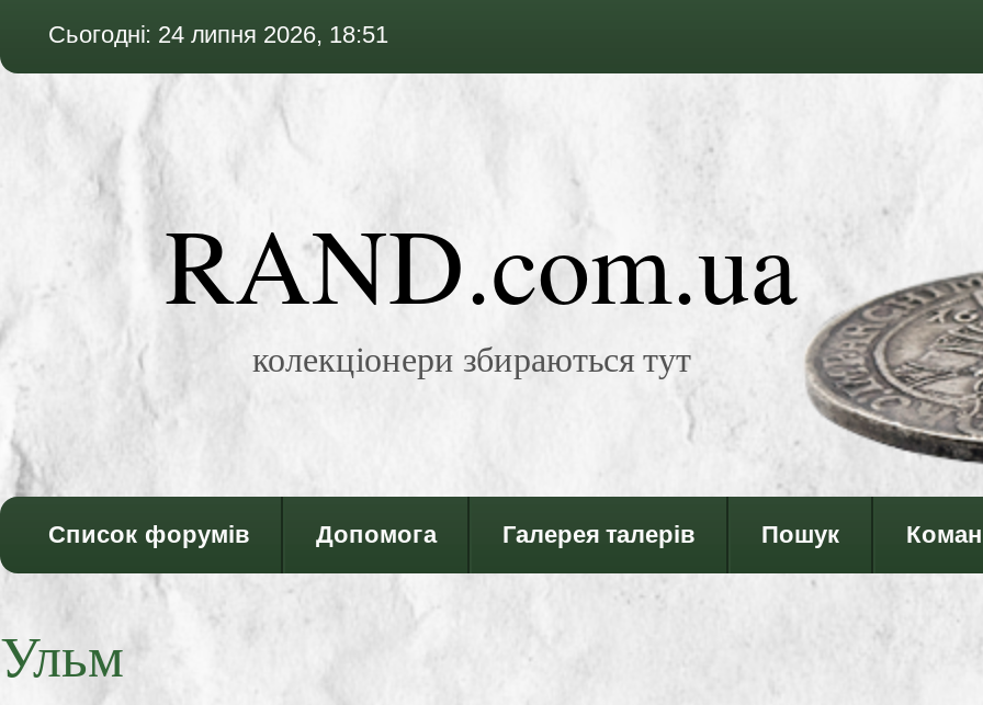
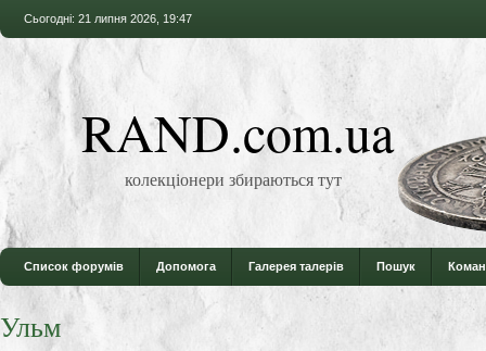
- Сьогодні: 24 липня 2026, 18:51
+ Сьогодні: 21 липня 2026, 19:47
